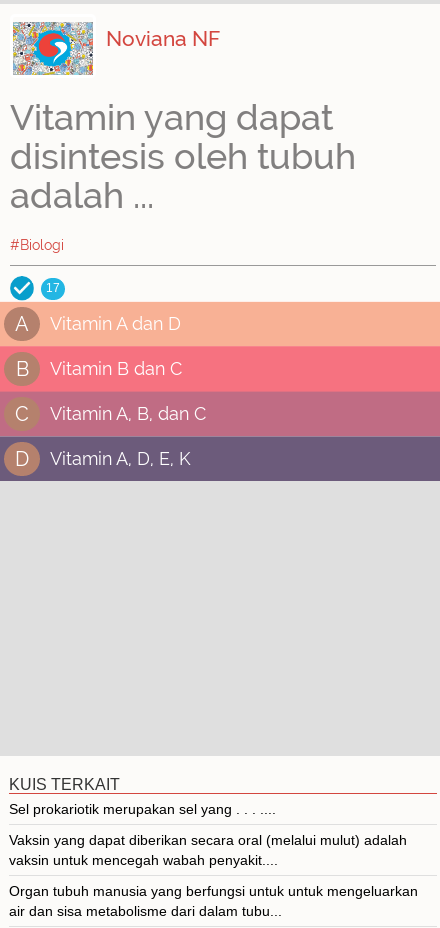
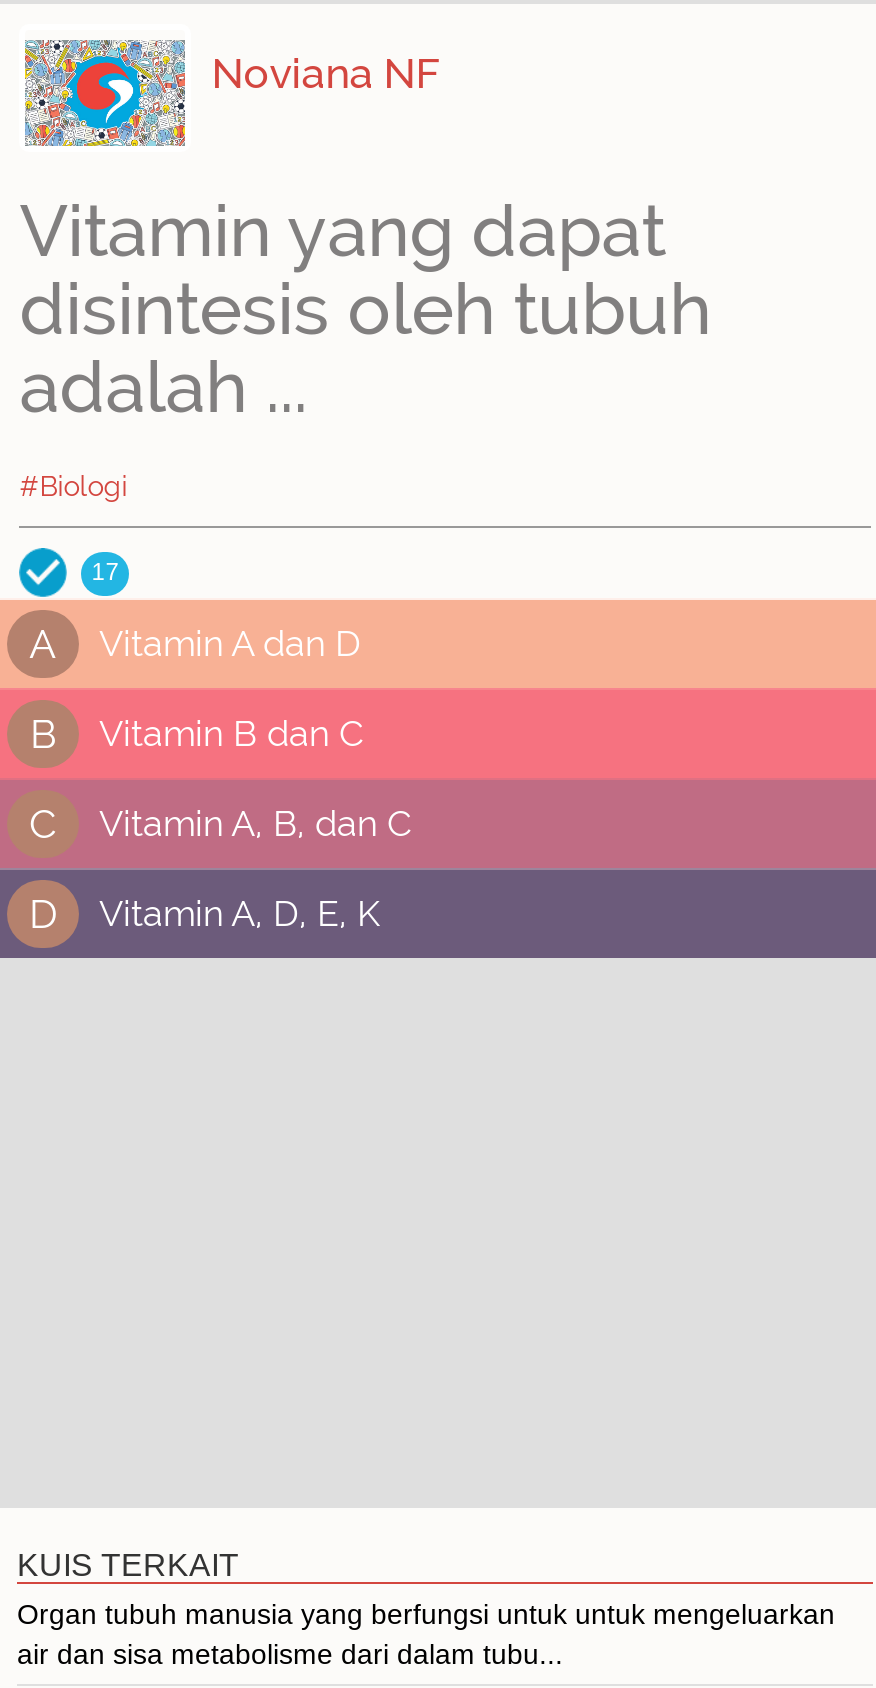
- Sel prokariotik merupakan sel yang . . . ....
- Vaksin yang dapat diberikan secara oral (melalui mulut) adalah
- vaksin untuk mencegah wabah penyakit....
